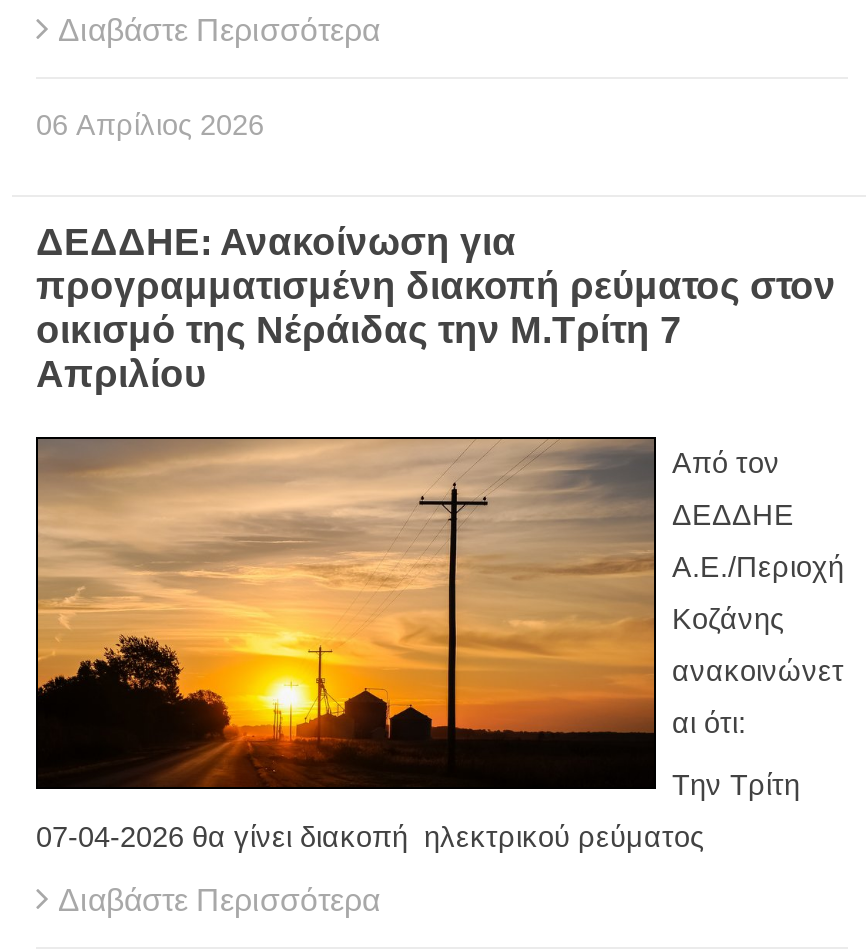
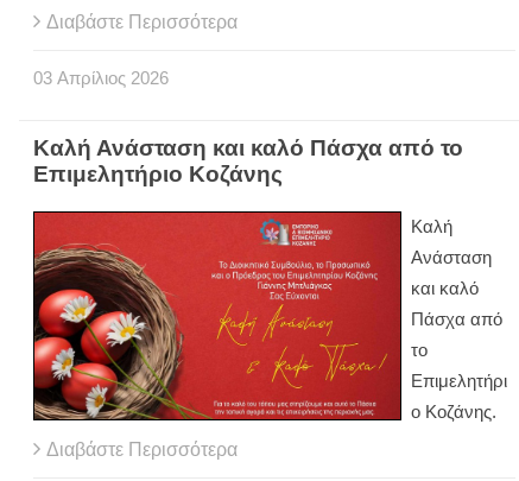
- [image]
- 06 Απρίλιος 2026
- ΔΕΔΔΗΕ: Ανακοίνωση για
- προγραμματισμένη διακοπή ρεύματος στον
- οικισμό της Νέράιδας την Μ.Τρίτη 7
- Απριλίου
- Από τον
- ΔΕΔΔΗΕ
- Α.Ε./Περιοχή
- Κοζάνης
- ανακοινώνετ
- αι ότι:
- Tην Τρίτη
- 07-04-2026 θα γίνει διακοπή ηλεκτρικού ρεύματος
+ [image]
+ 03 Απρίλιος 2026
+ Καλή Ανάσταση και καλό Πάσχα από το
+ Επιμελητήριο Κοζάνης
+ Καλή
+ Ανάσταση
+ και καλό
+ Πάσχα από
+ το
+ Επιμελητήρι
+ ο Κοζάνης.
